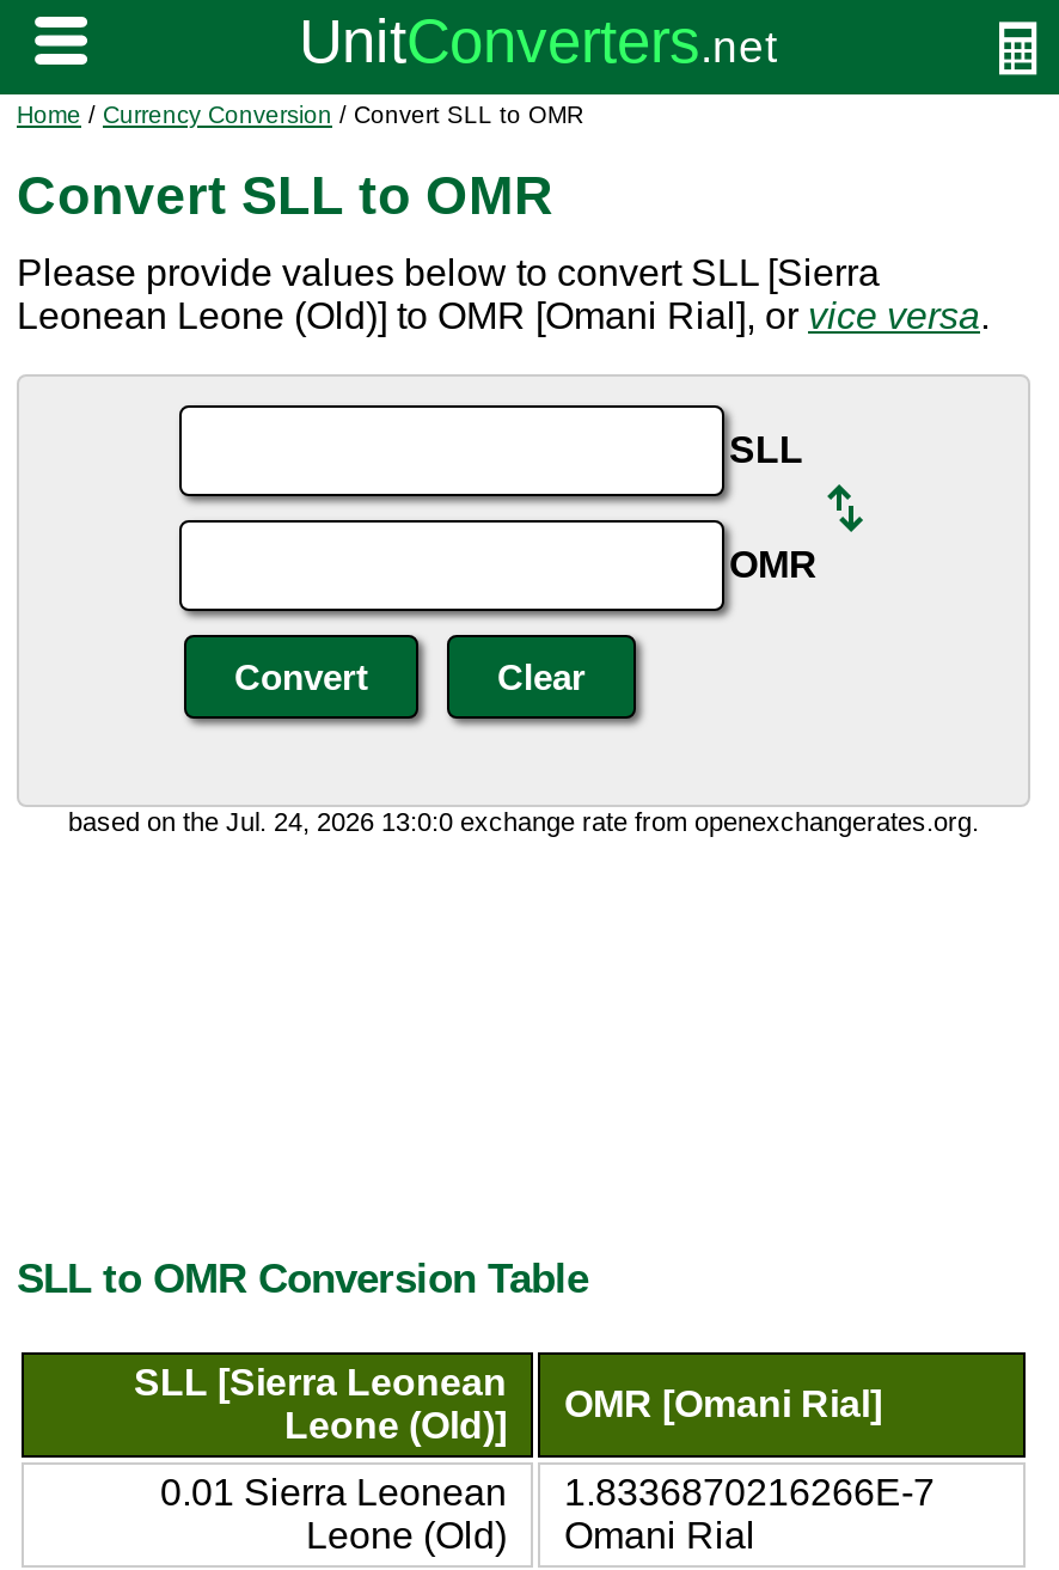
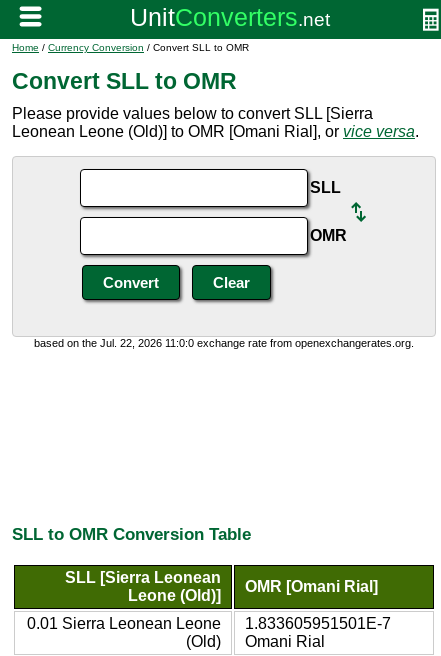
- based on the Jul. 24, 2026 13:0:0 exchange rate from openexchangerates.org.
+ based on the Jul. 22, 2026 11:0:0 exchange rate from openexchangerates.org.

- 1.8336870216266E-7
+ 1.833605951501E-7
